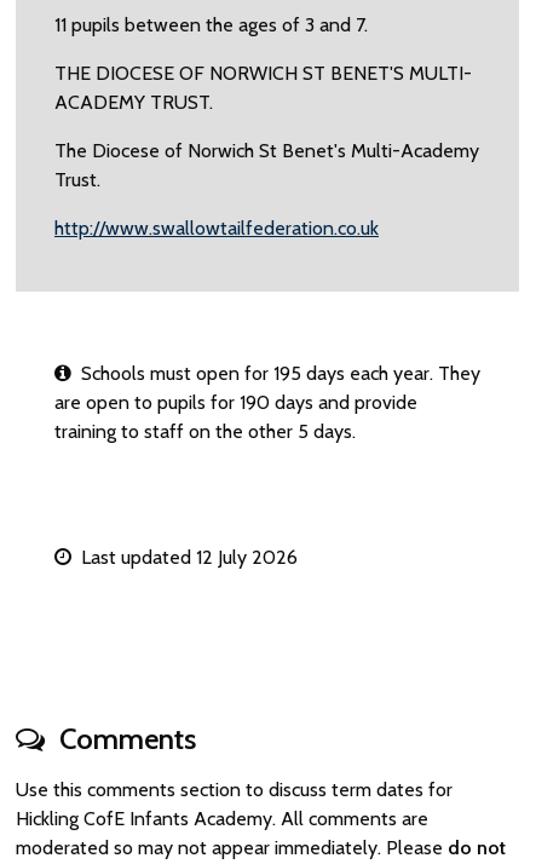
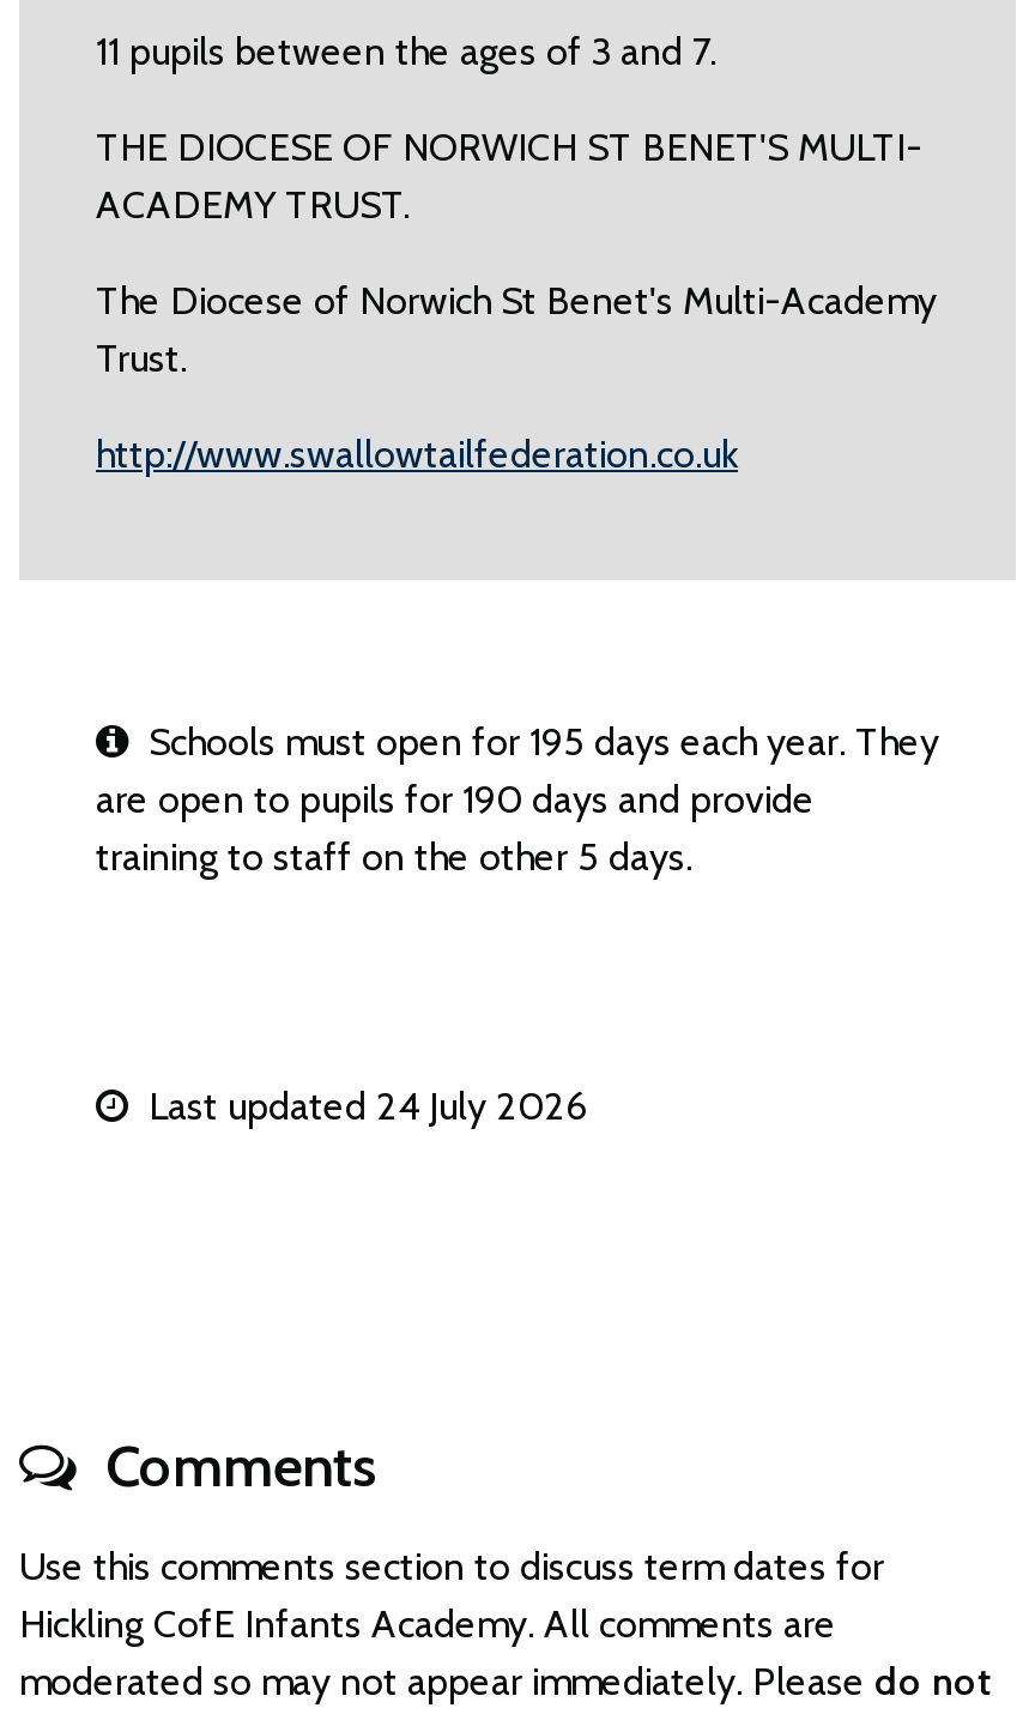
- Last updated 12 July 2026
+ Last updated 24 July 2026
